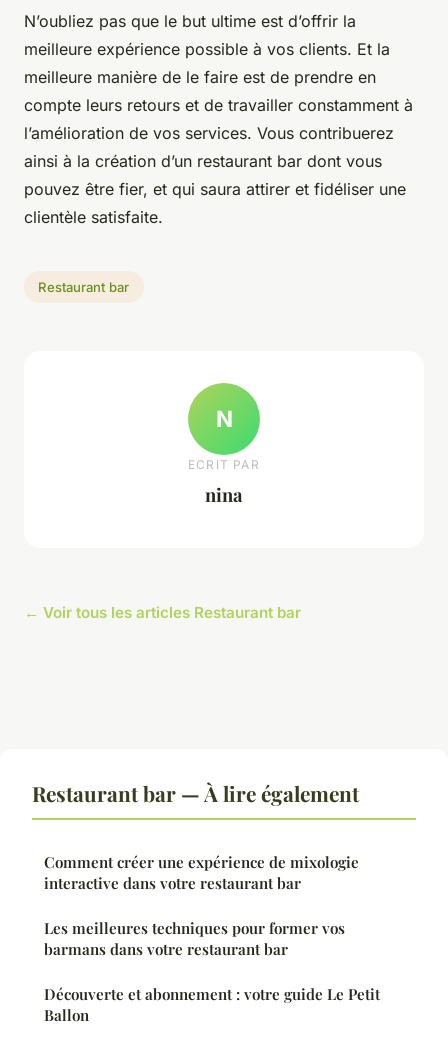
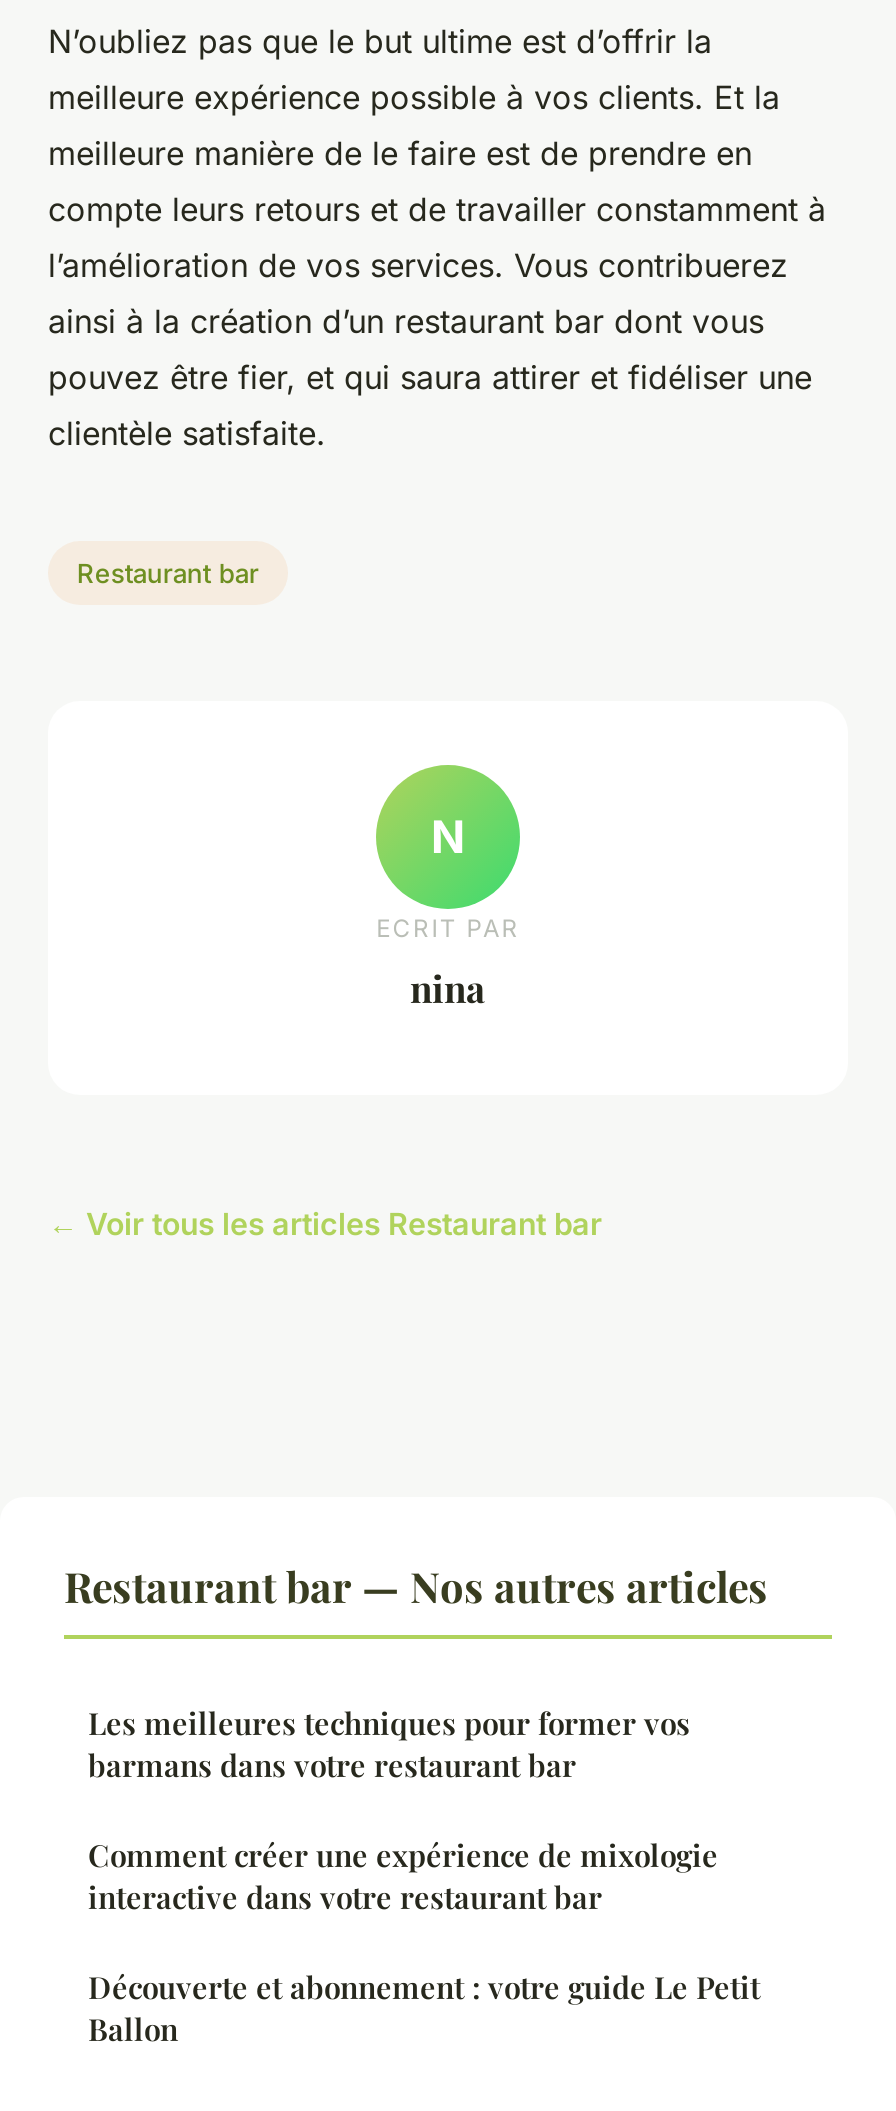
- Restaurant bar — À lire également
+ Restaurant bar — Nos autres articles

moved down: Comment créer une expérience de mixologie | interactive dans votre restaurant bar

moved up: Les meilleures techniques pour former vos | barmans dans votre restaurant bar
